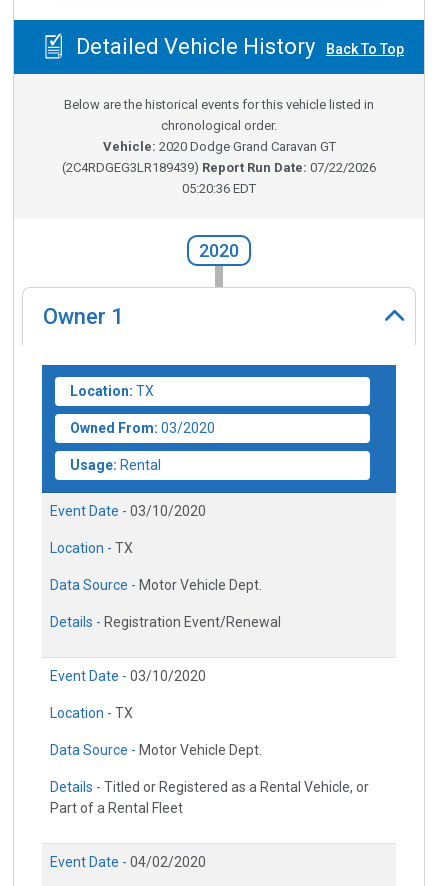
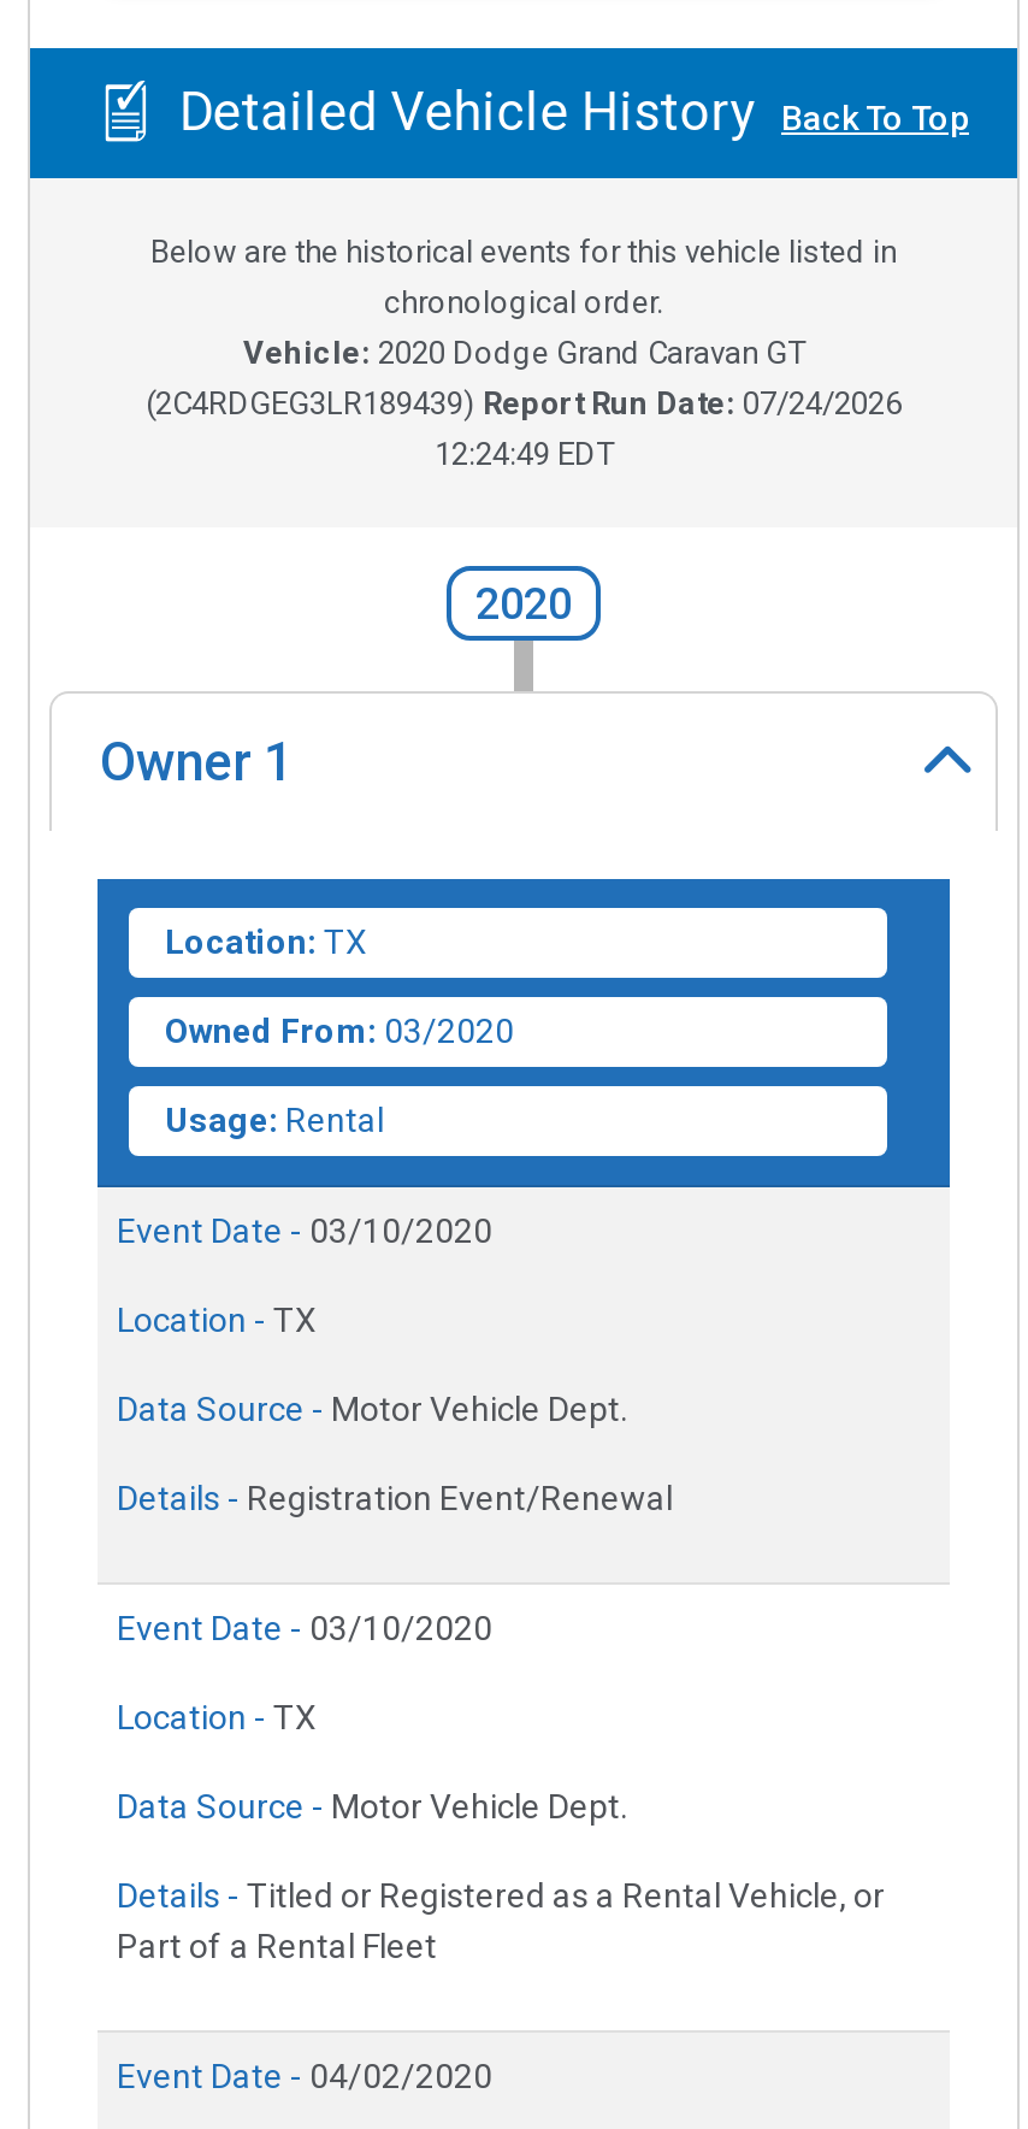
- (2C4RDGEG3LR189439) Report Run Date: 07/22/2026
+ (2C4RDGEG3LR189439) Report Run Date: 07/24/2026

- 05:20:36 EDT
+ 12:24:49 EDT
